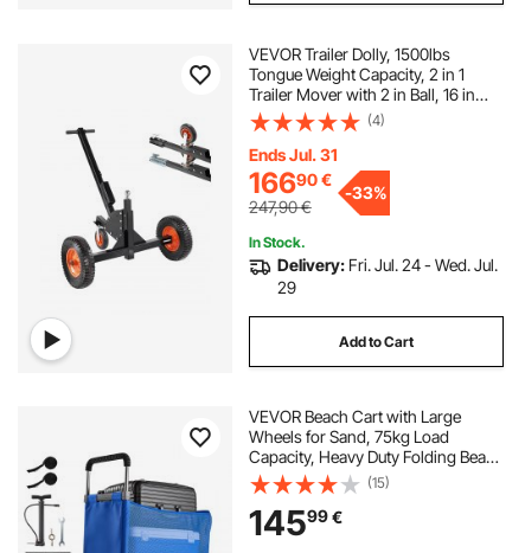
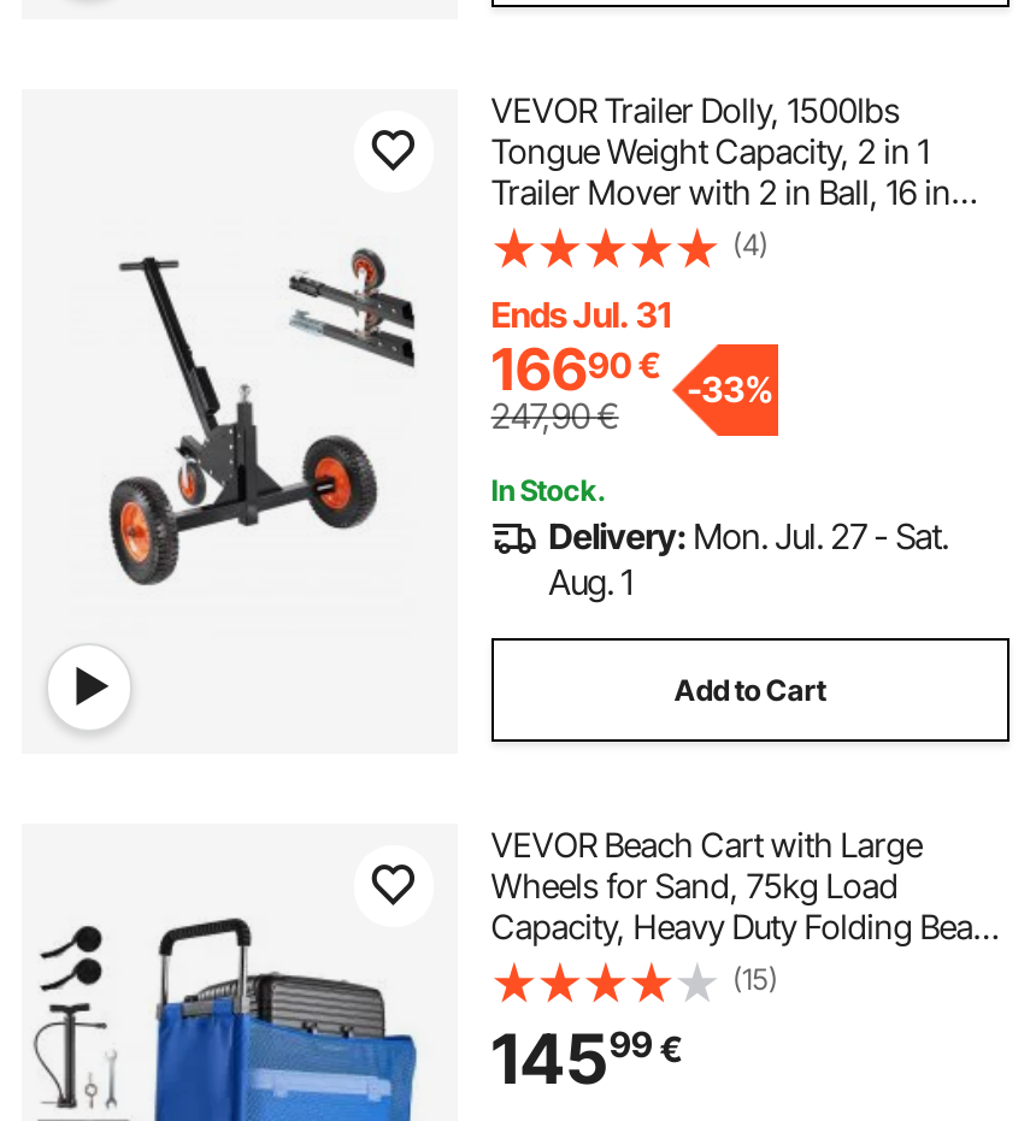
- Delivery: Fri. Jul. 24 - Wed. Jul.
- 29
+ Delivery: Mon. Jul. 27 - Sat.
+ Aug. 1
